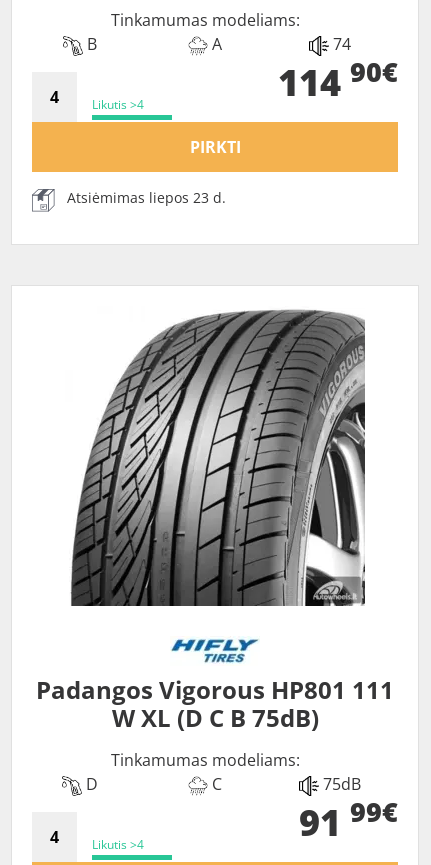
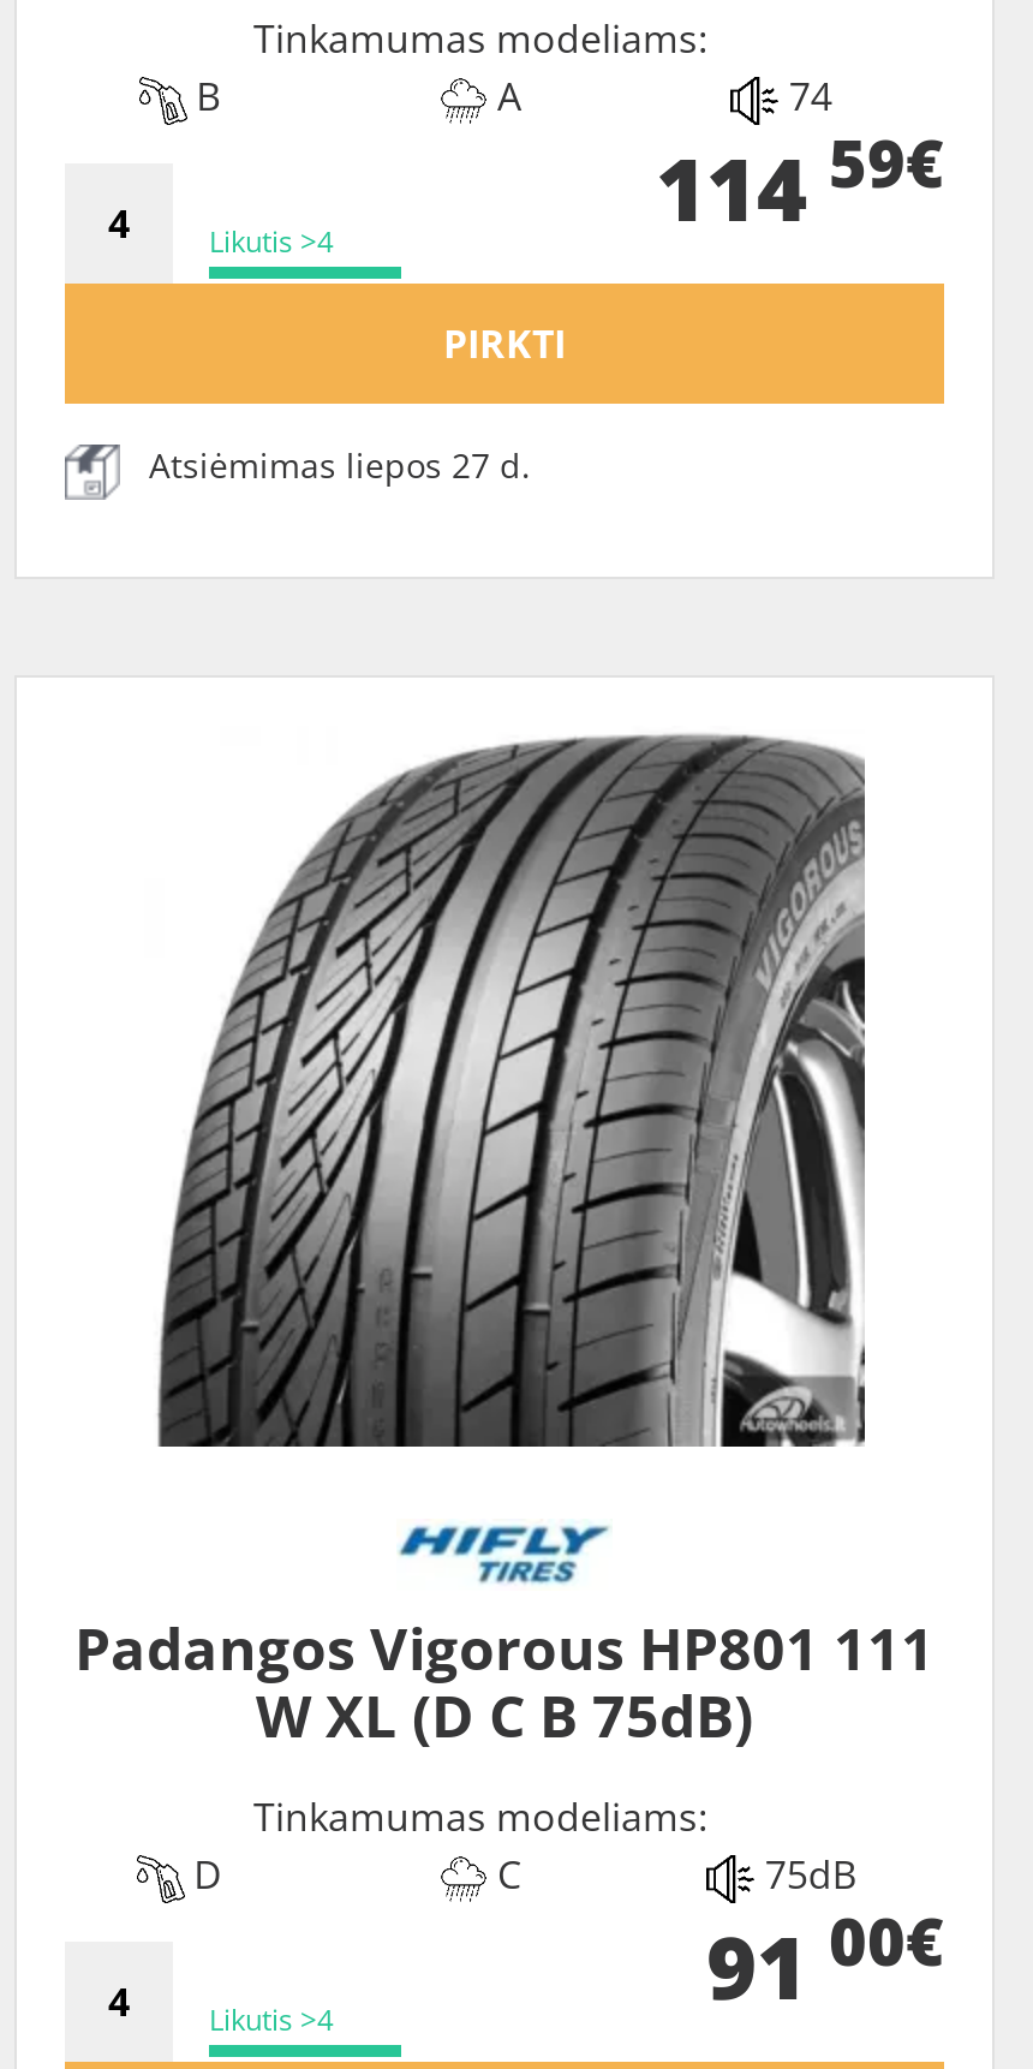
- 114 90€
+ 114 59€

- Atsiėmimas liepos 23 d.
+ Atsiėmimas liepos 27 d.

- 91 99€
+ 91 00€
